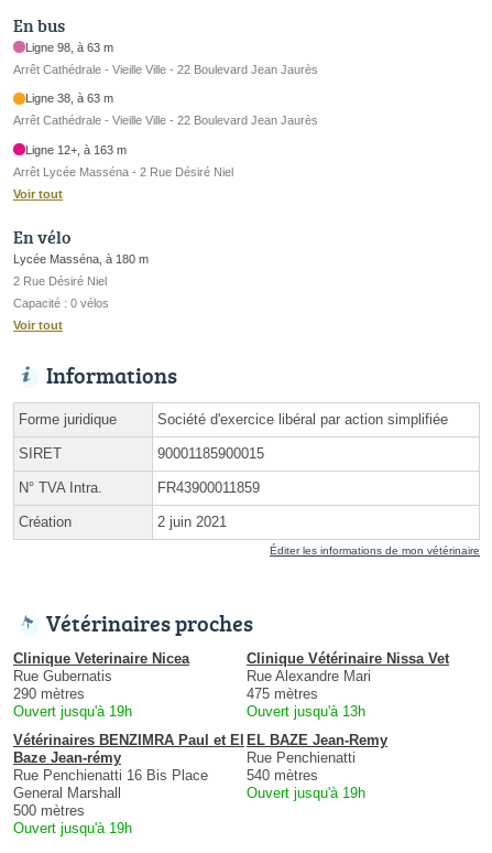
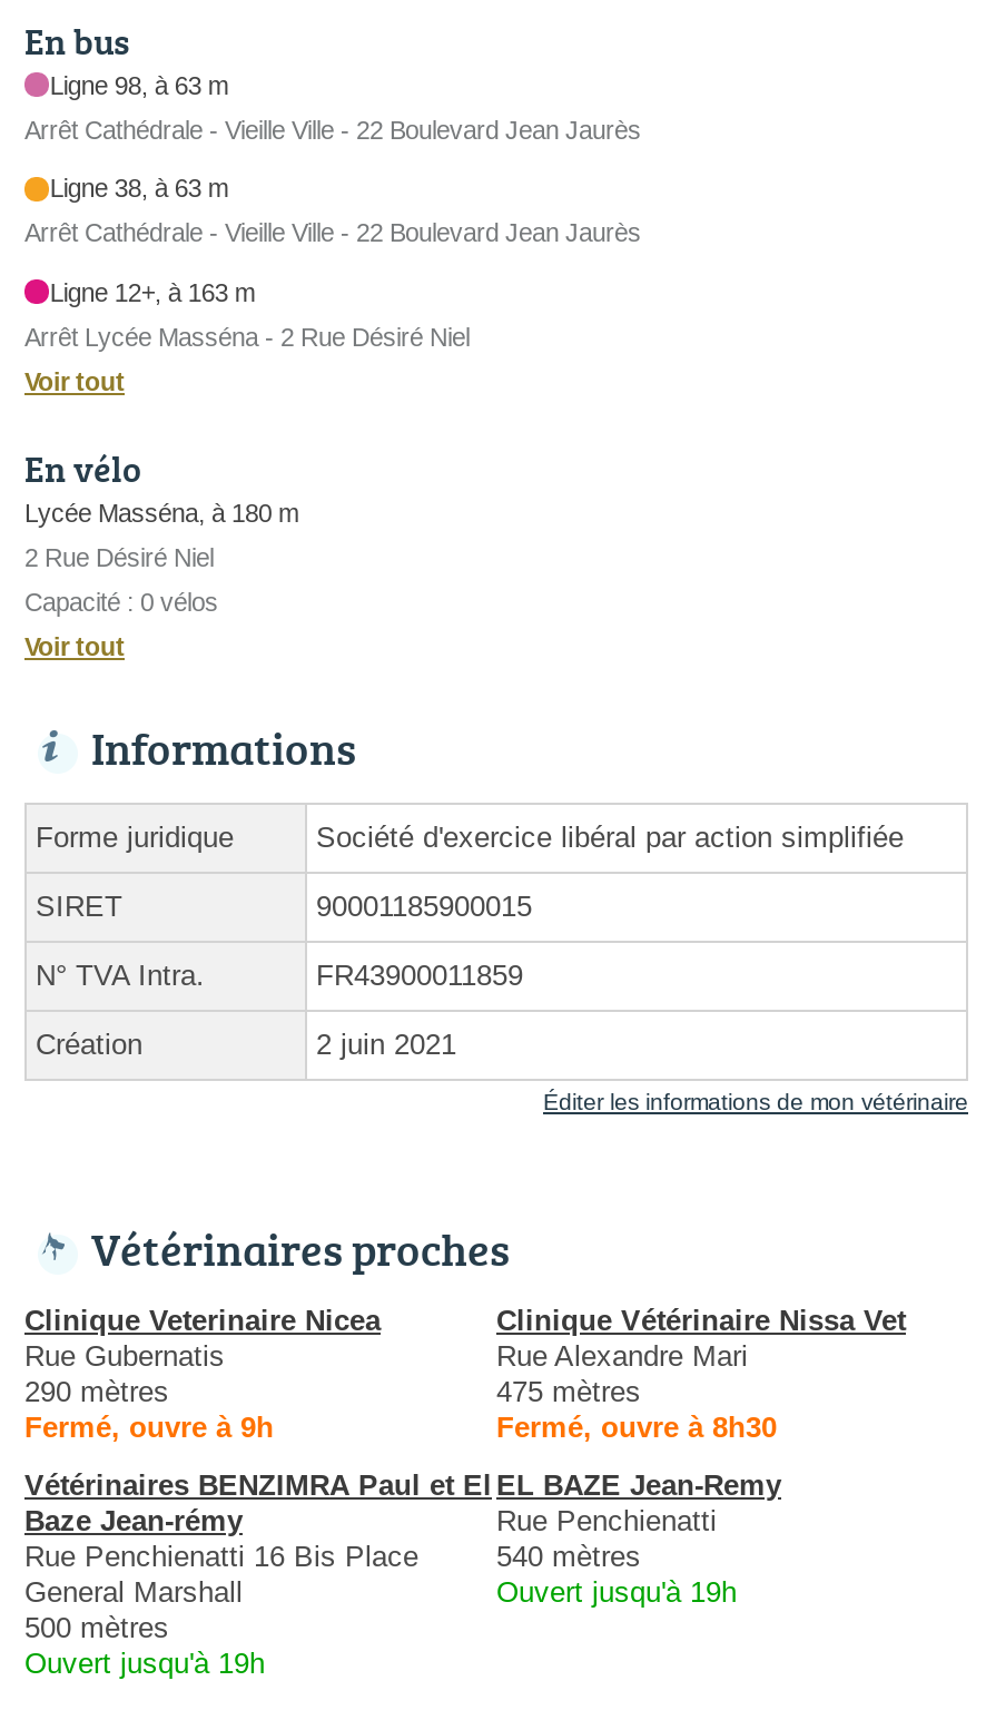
- Ouvert jusqu'à 19h
+ Fermé, ouvre à 9h

- Ouvert jusqu'à 13h
+ Fermé, ouvre à 8h30
